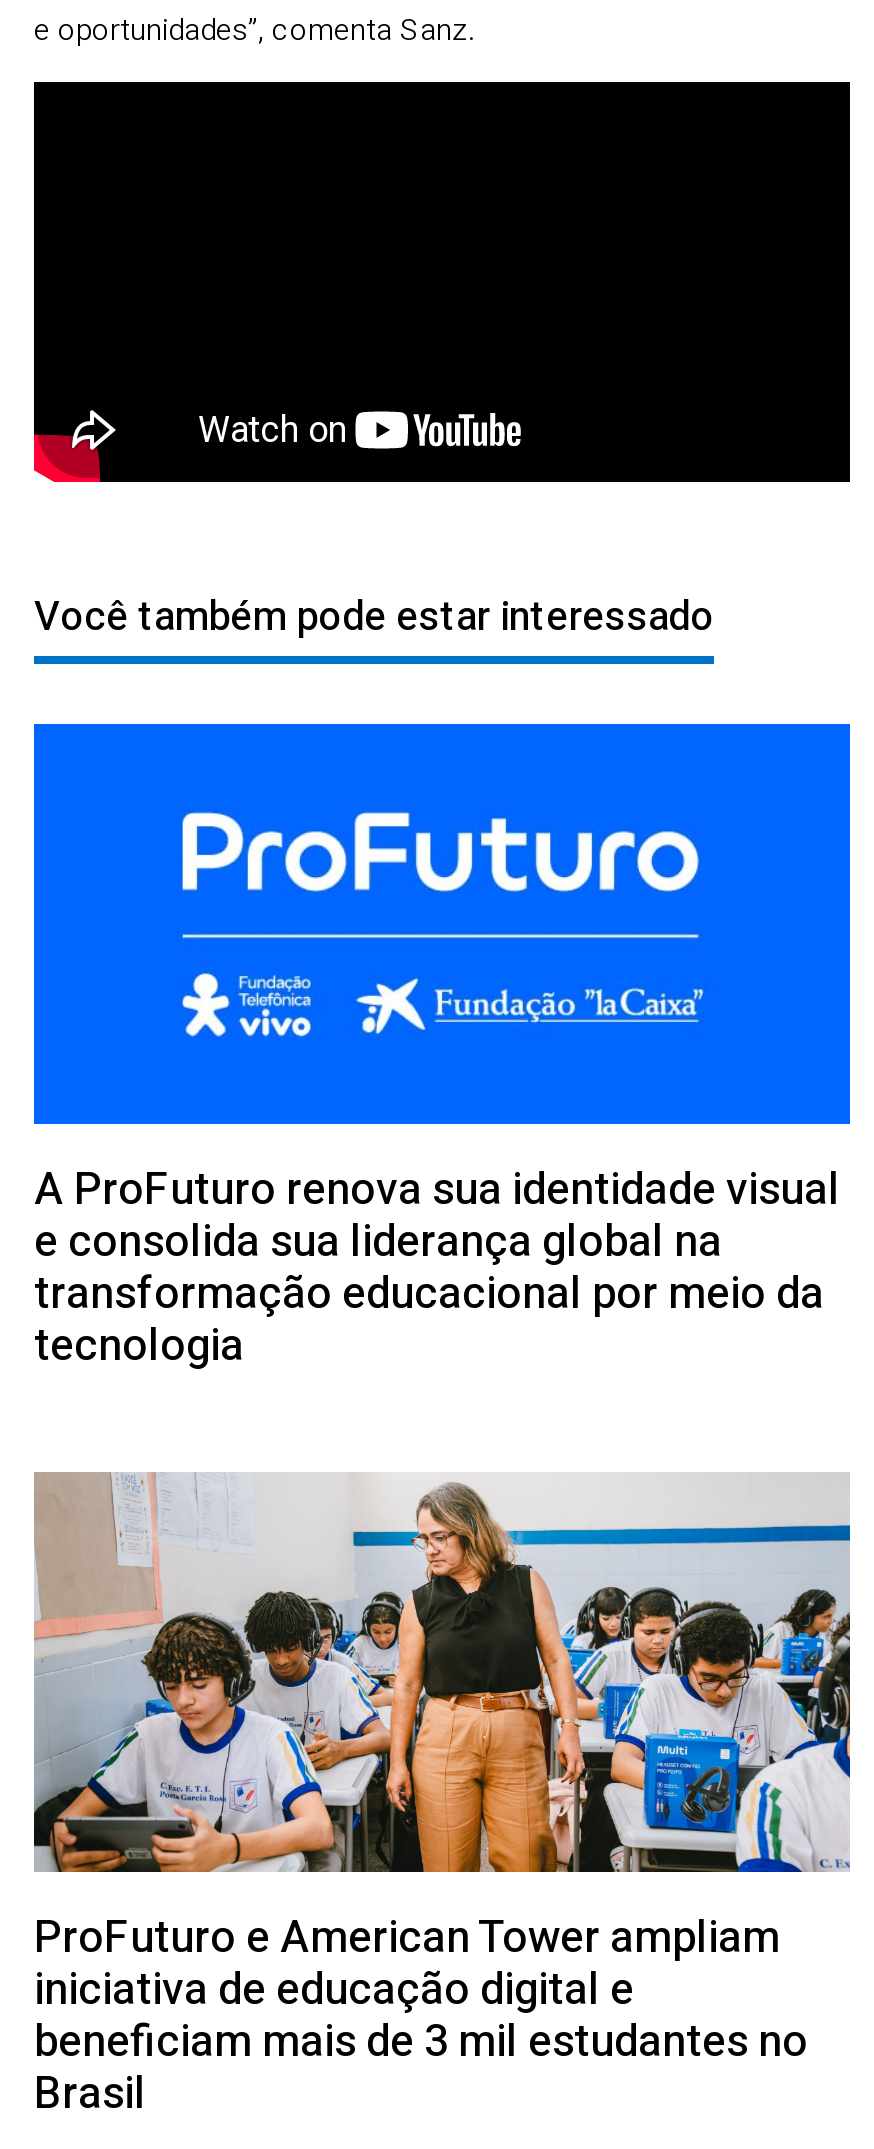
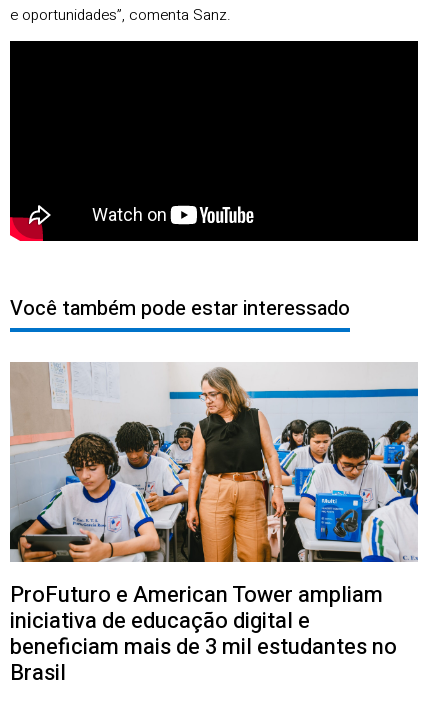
- [image]
- A ProFuturo renova sua identidade visual
- e consolida sua liderança global na
- transformação educacional por meio da
- tecnologia
